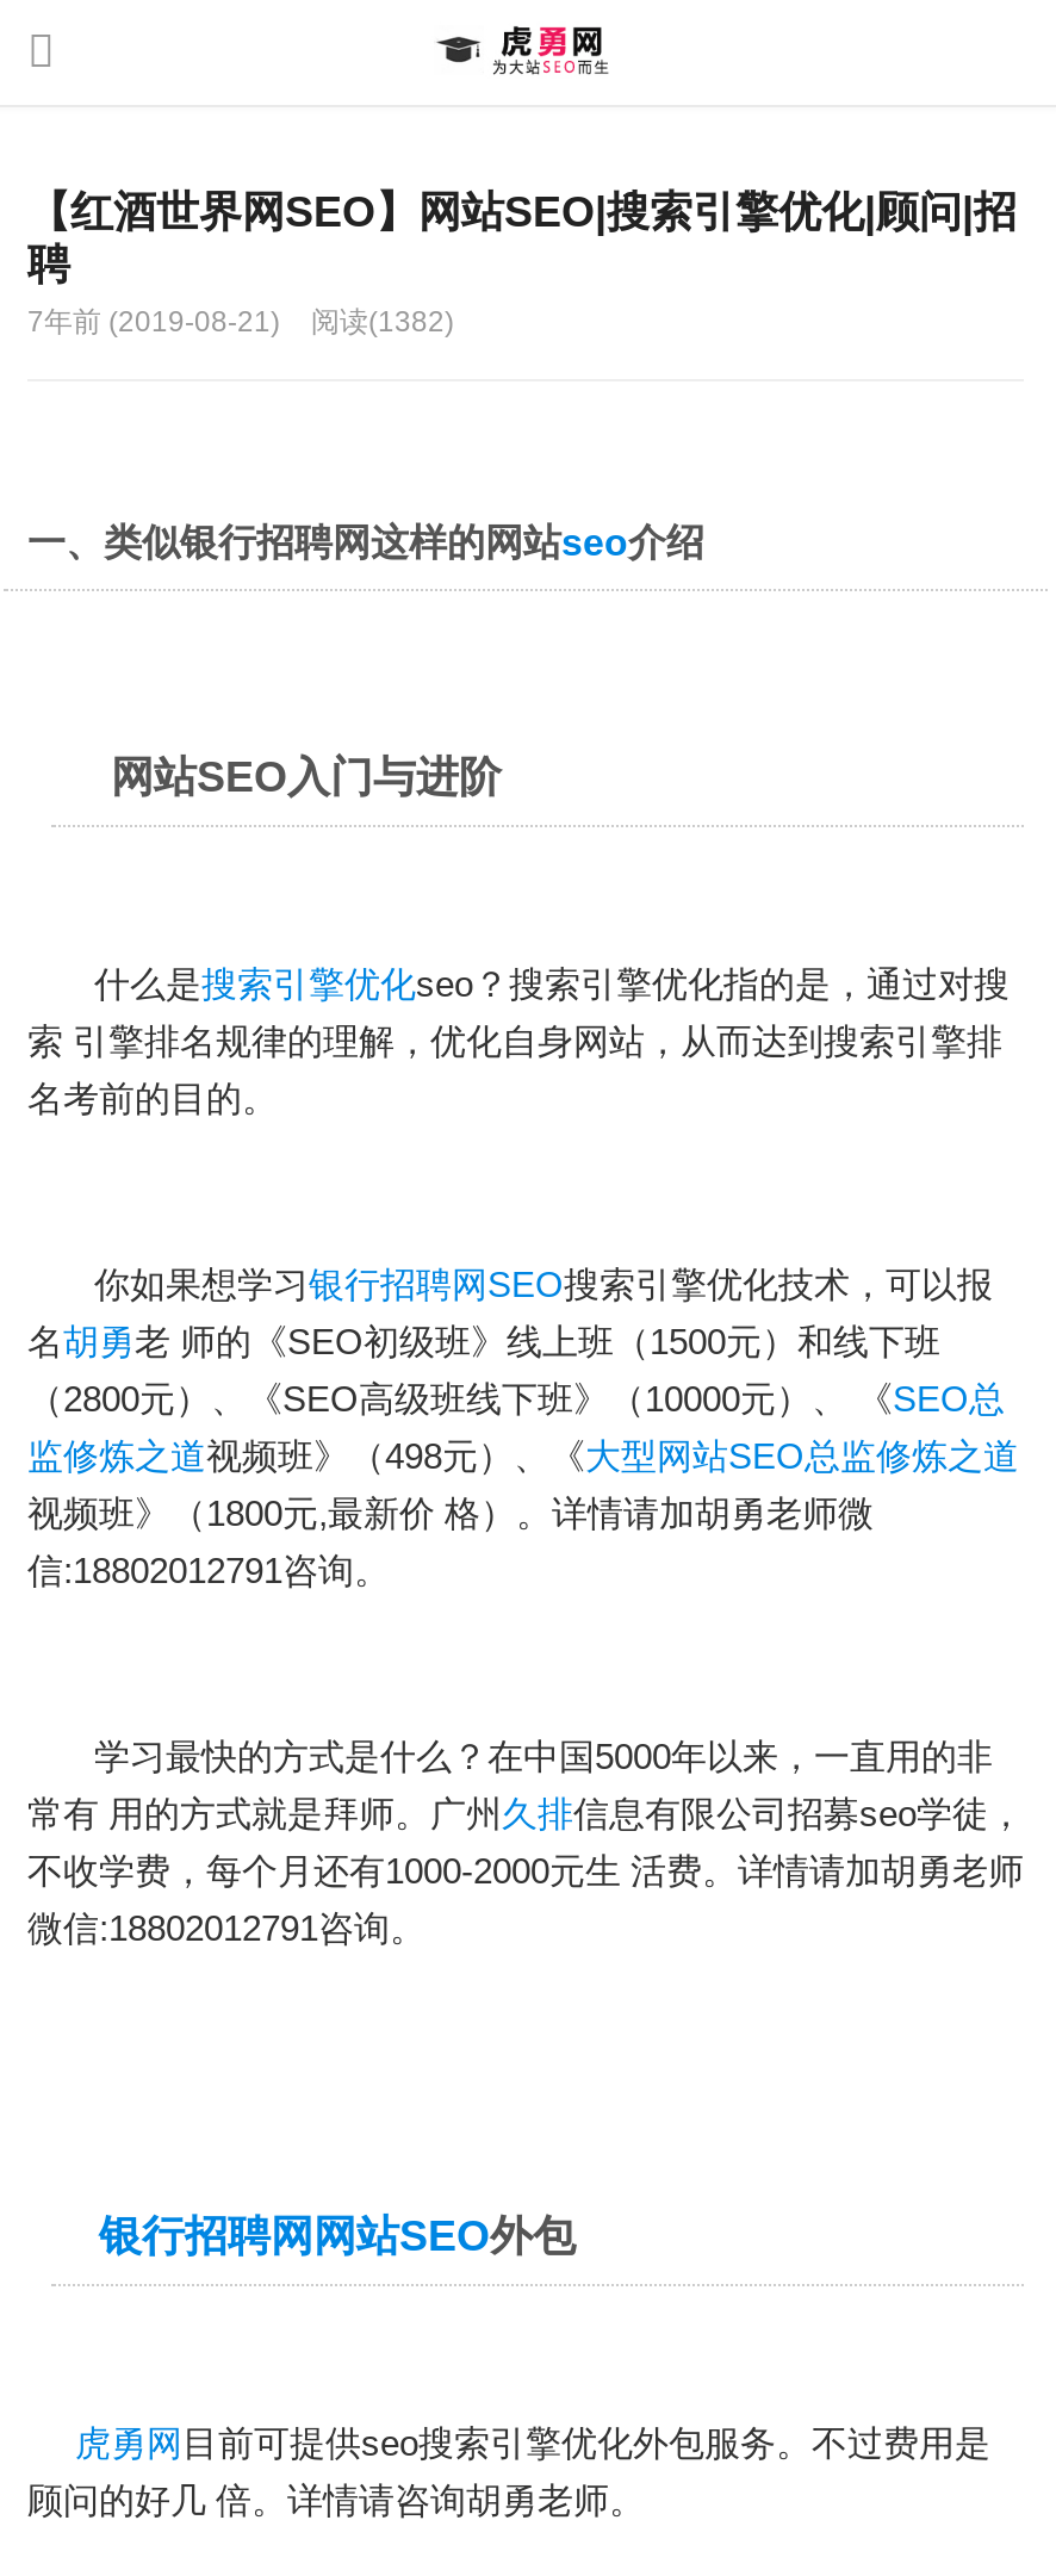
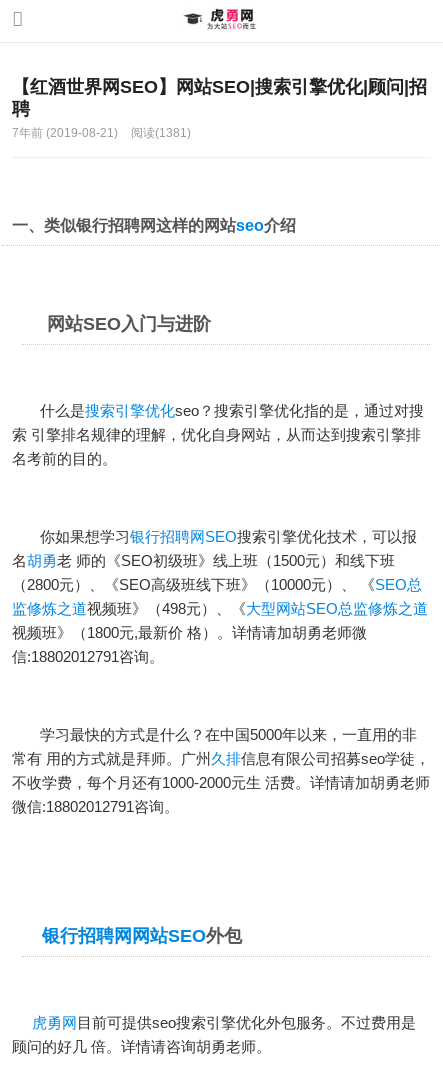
- 7年前 (2019-08-21) 阅读(1382)
+ 7年前 (2019-08-21) 阅读(1381)
